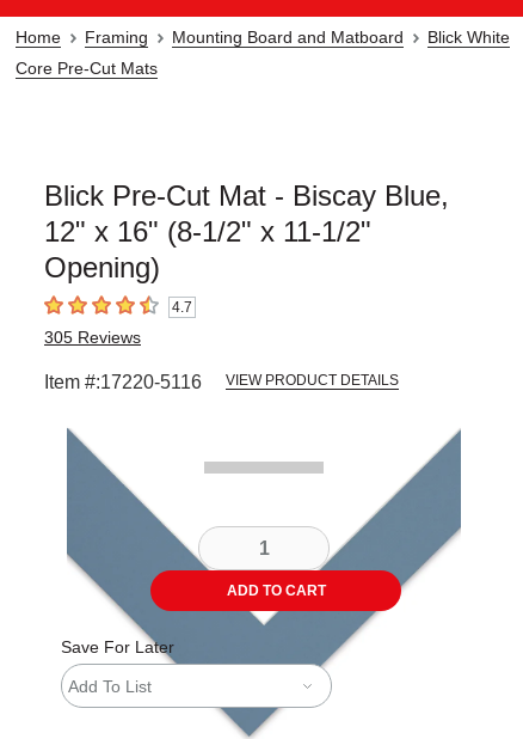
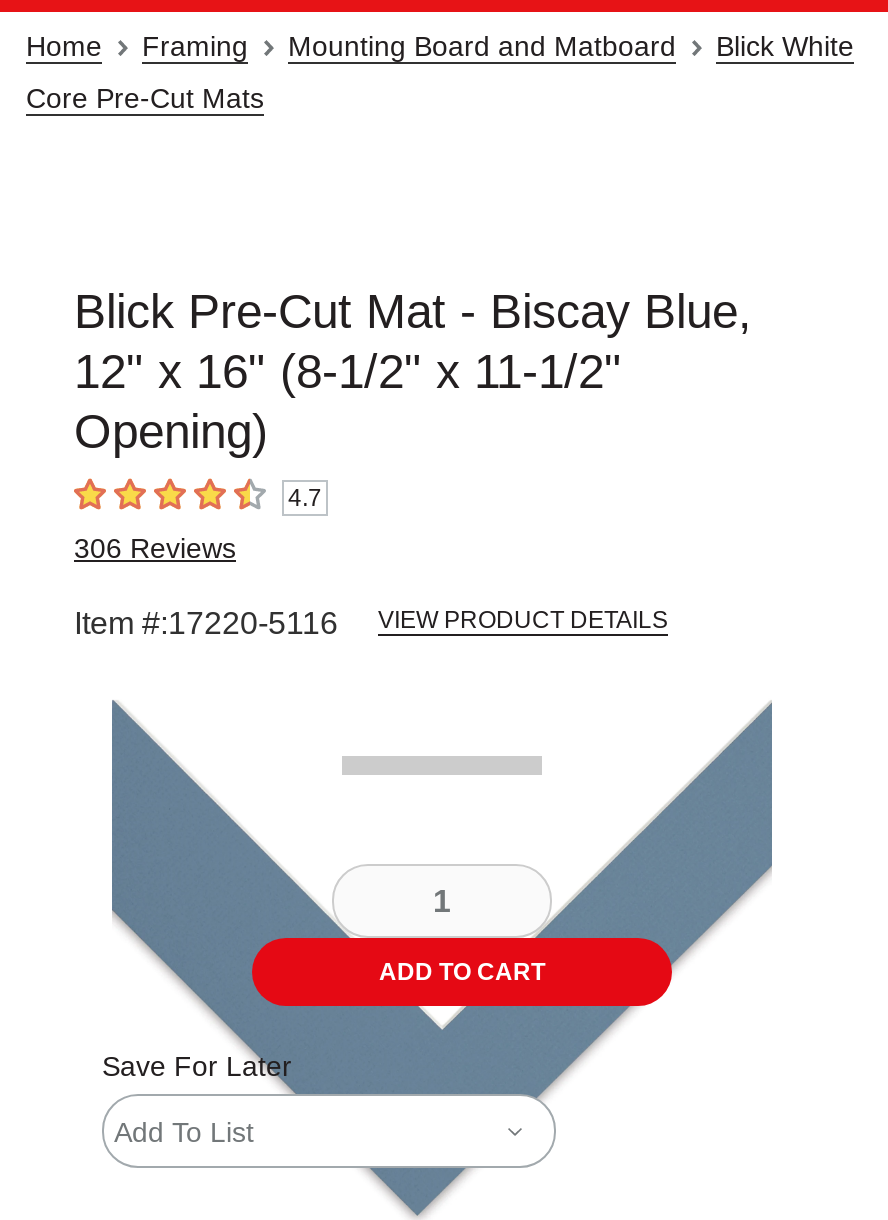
- 305 Reviews
+ 306 Reviews
